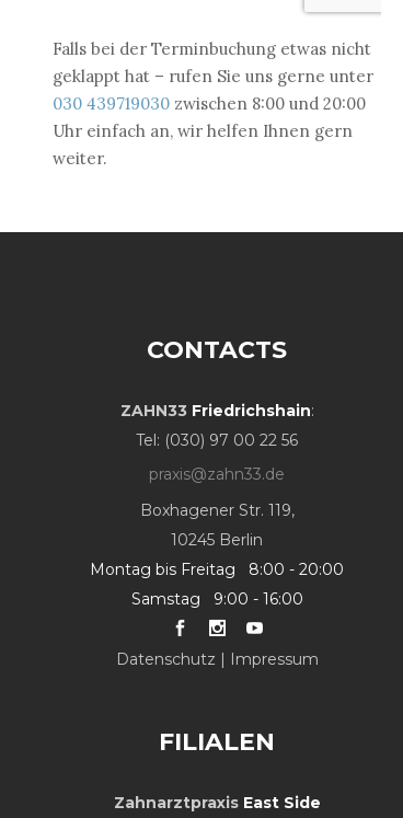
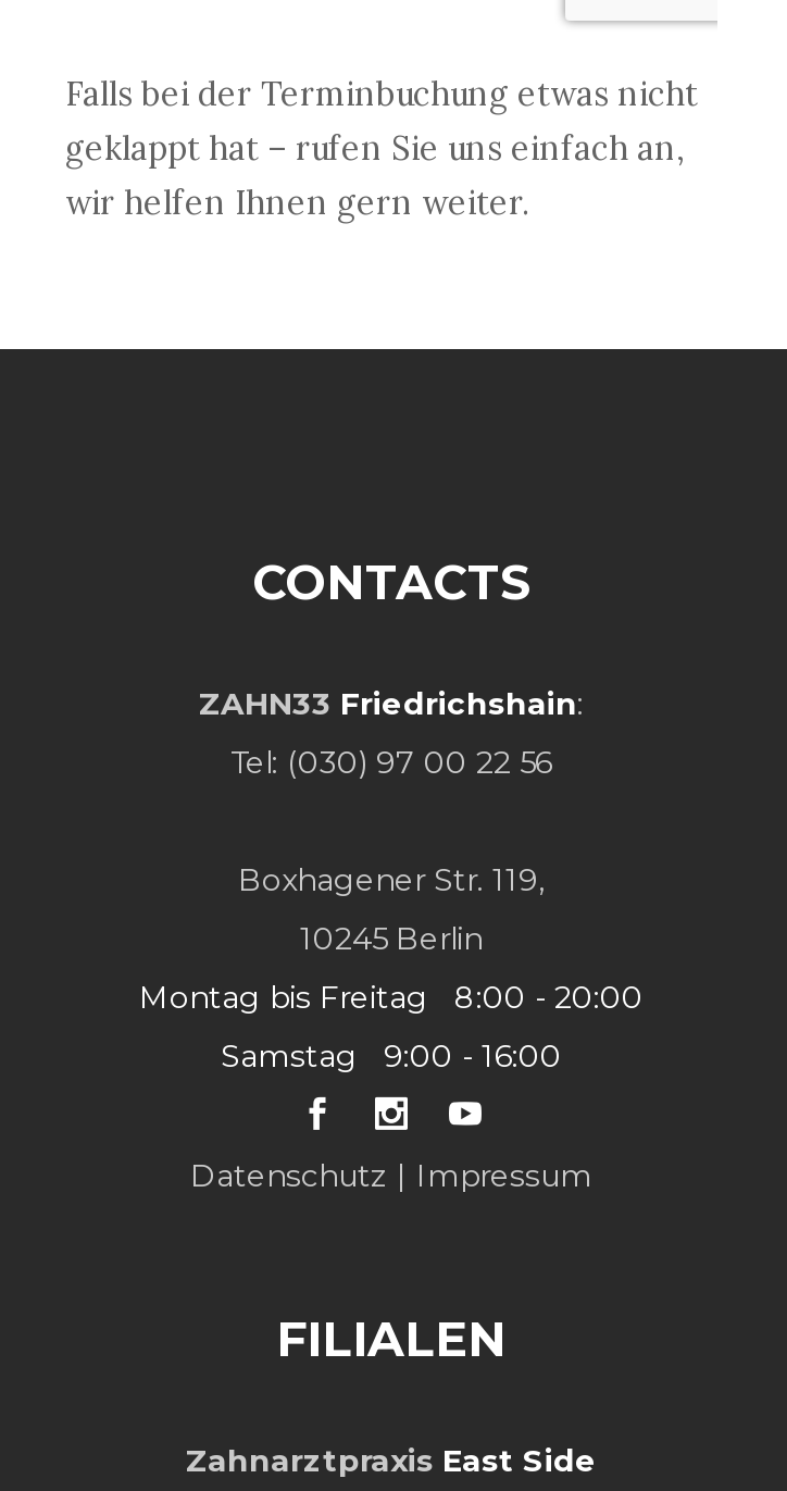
- geklappt hat – rufen Sie uns gerne unter
- 030 439719030 zwischen 8:00 und 20:00
- Uhr einfach an, wir helfen Ihnen gern
- weiter.
+ geklappt hat – rufen Sie uns einfach an,
+ wir helfen Ihnen gern weiter.

- praxis@zahn33.de
